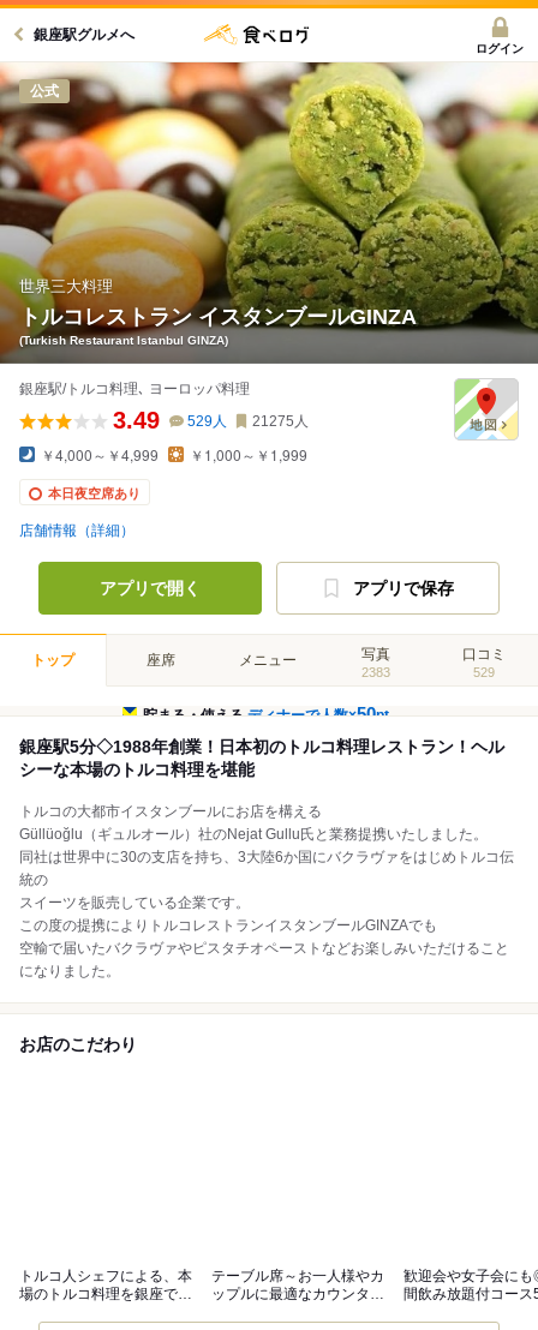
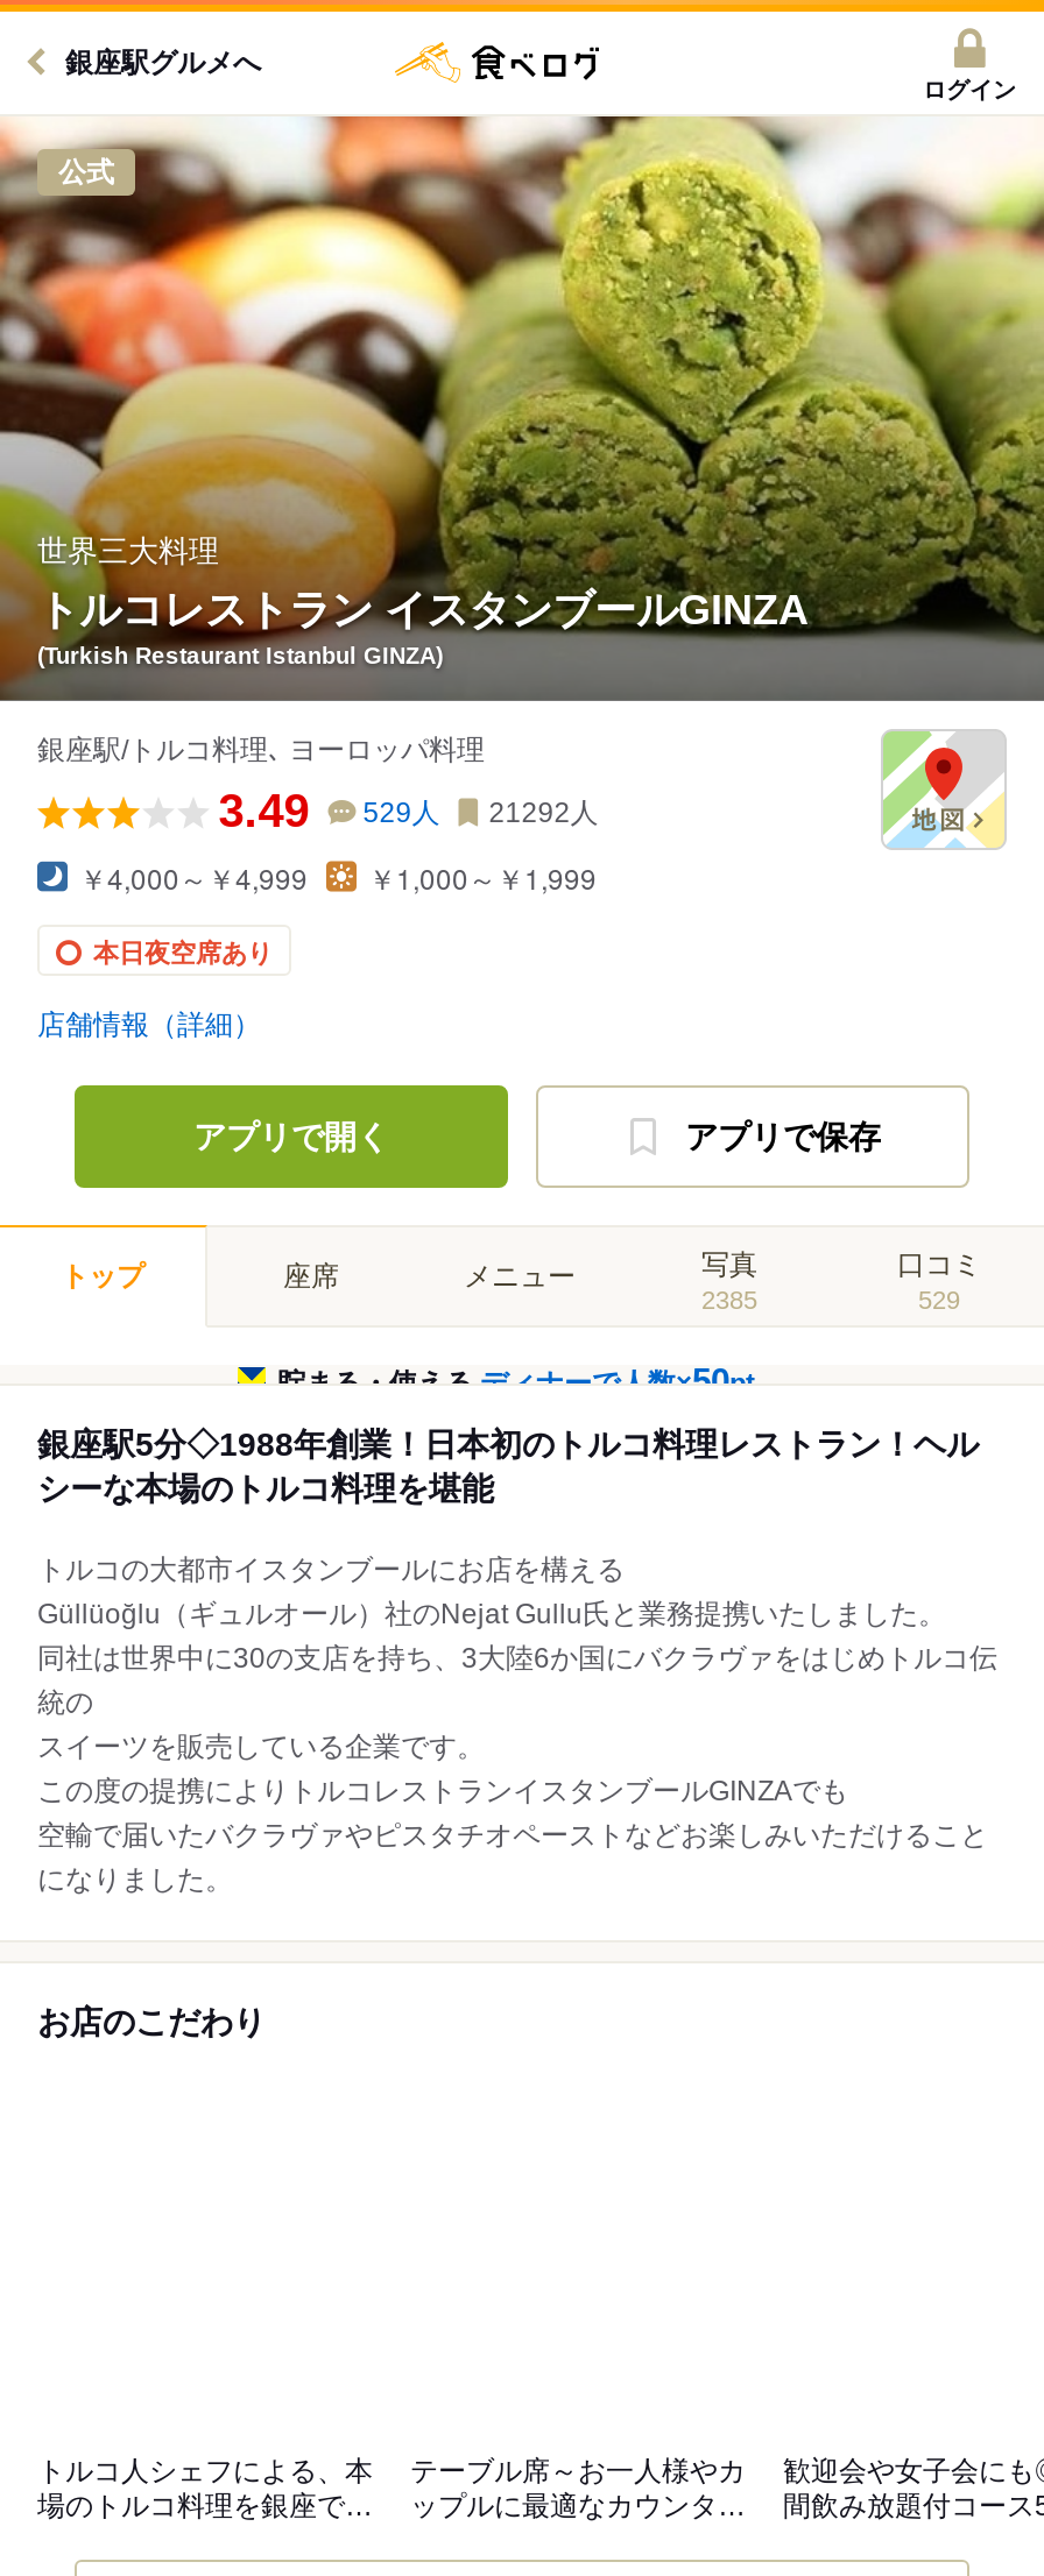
- 3.49 529人 21275人
+ 3.49 529人 21292人

- 2383
+ 2385
